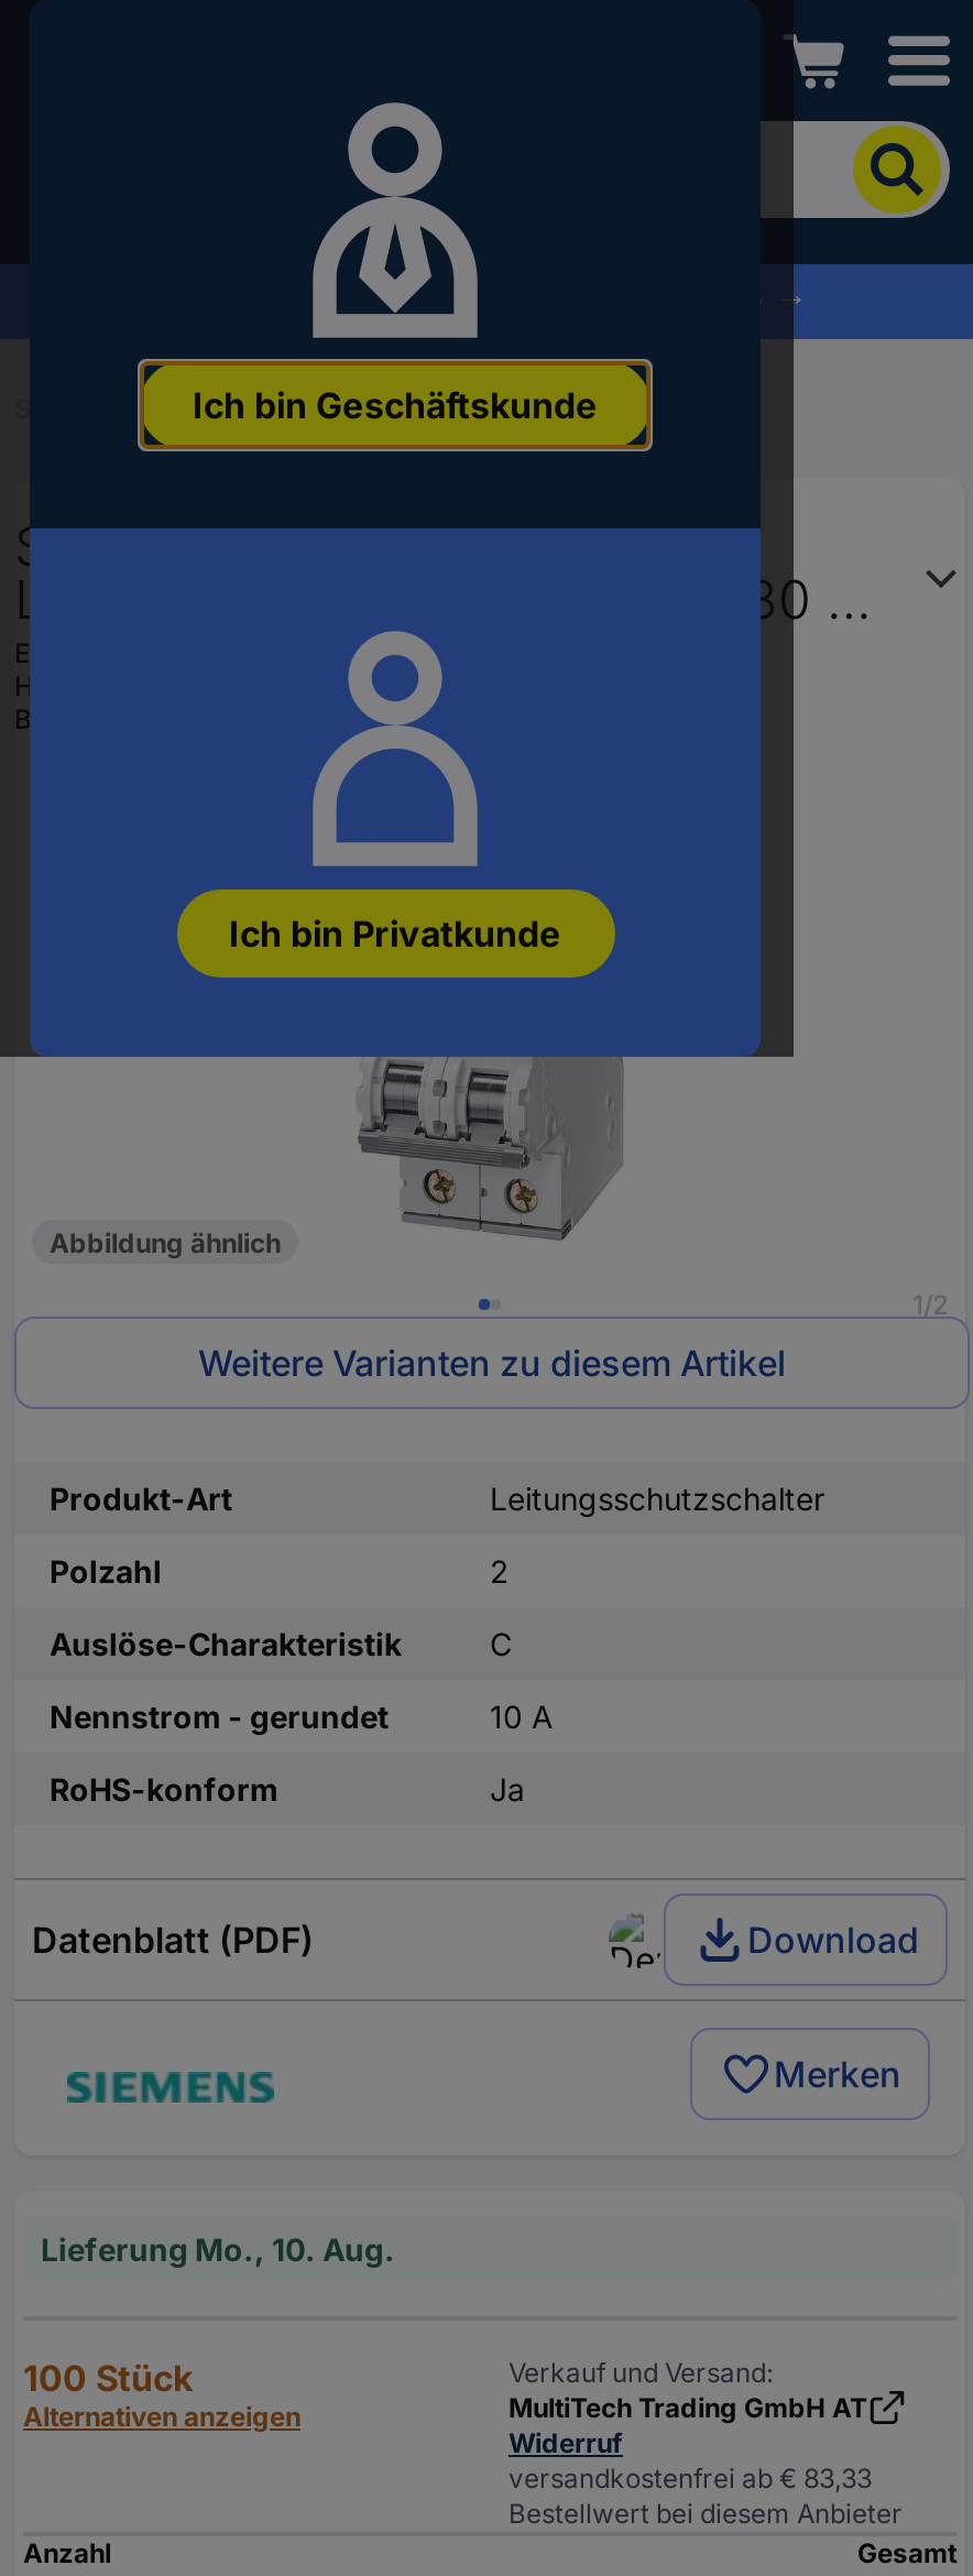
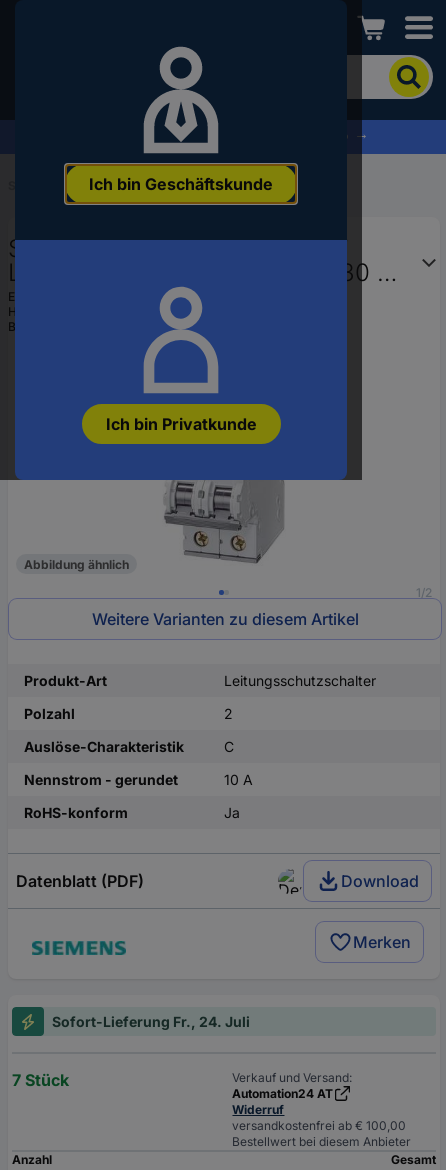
- Lieferung Mo., 10. Aug.
+ Sofort-Lieferung Fr., 24. Juli

- 100 Stück
- Alternativen anzeigen
+ 7 Stück

- MultiTech Trading GmbH AT
+ Automation24 AT

- versandkostenfrei ab € 83,33
+ versandkostenfrei ab € 100,00
